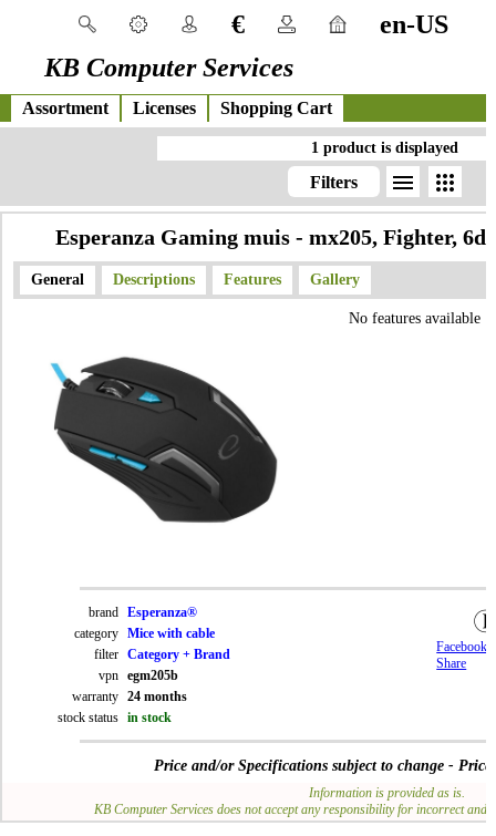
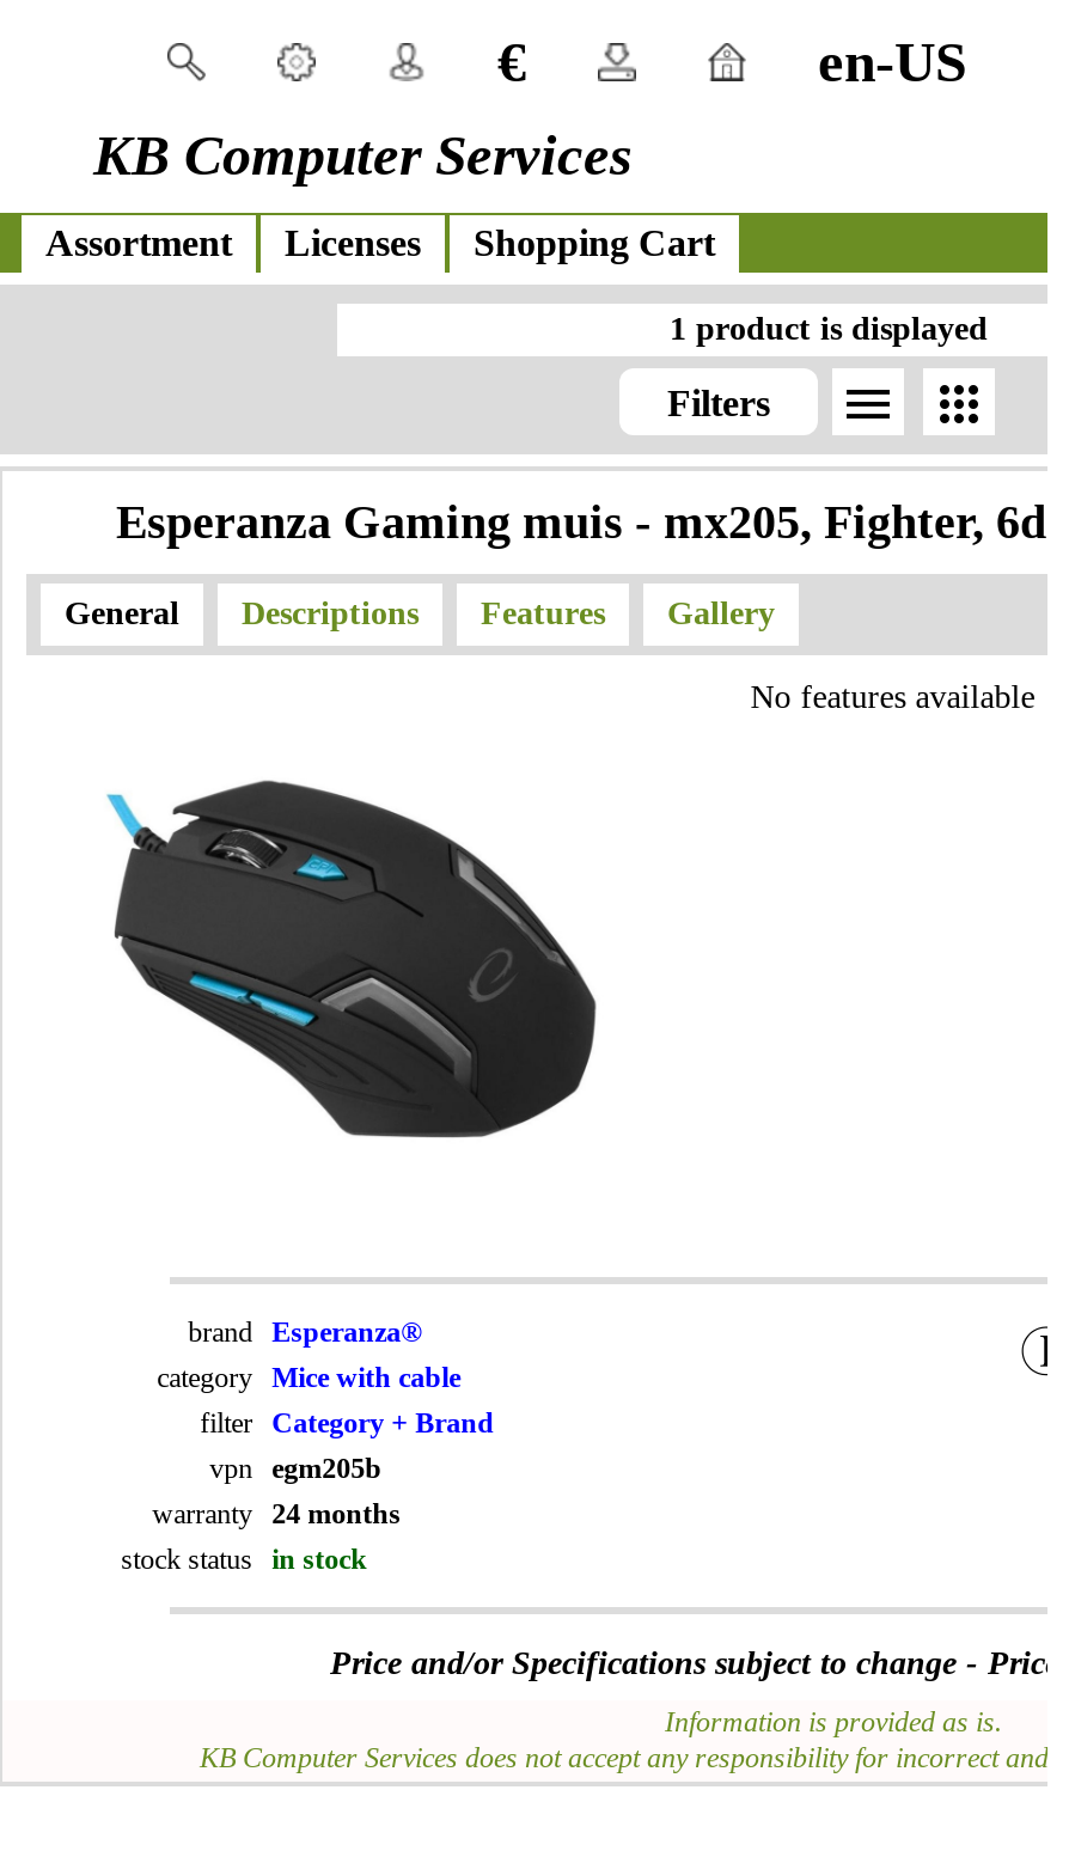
- Facebook
- Share
